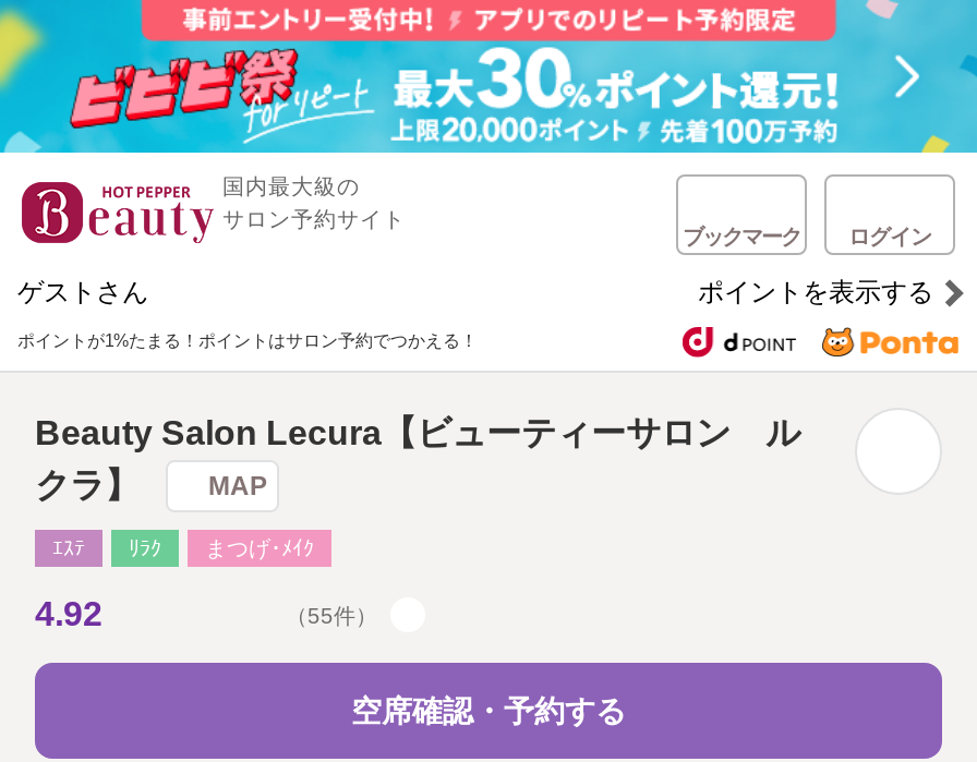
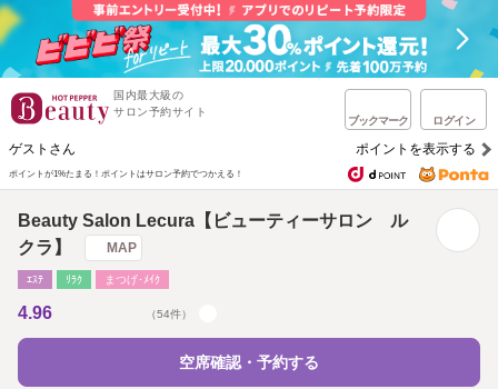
- 4.92
+ 4.96

- （55件）
+ （54件）
